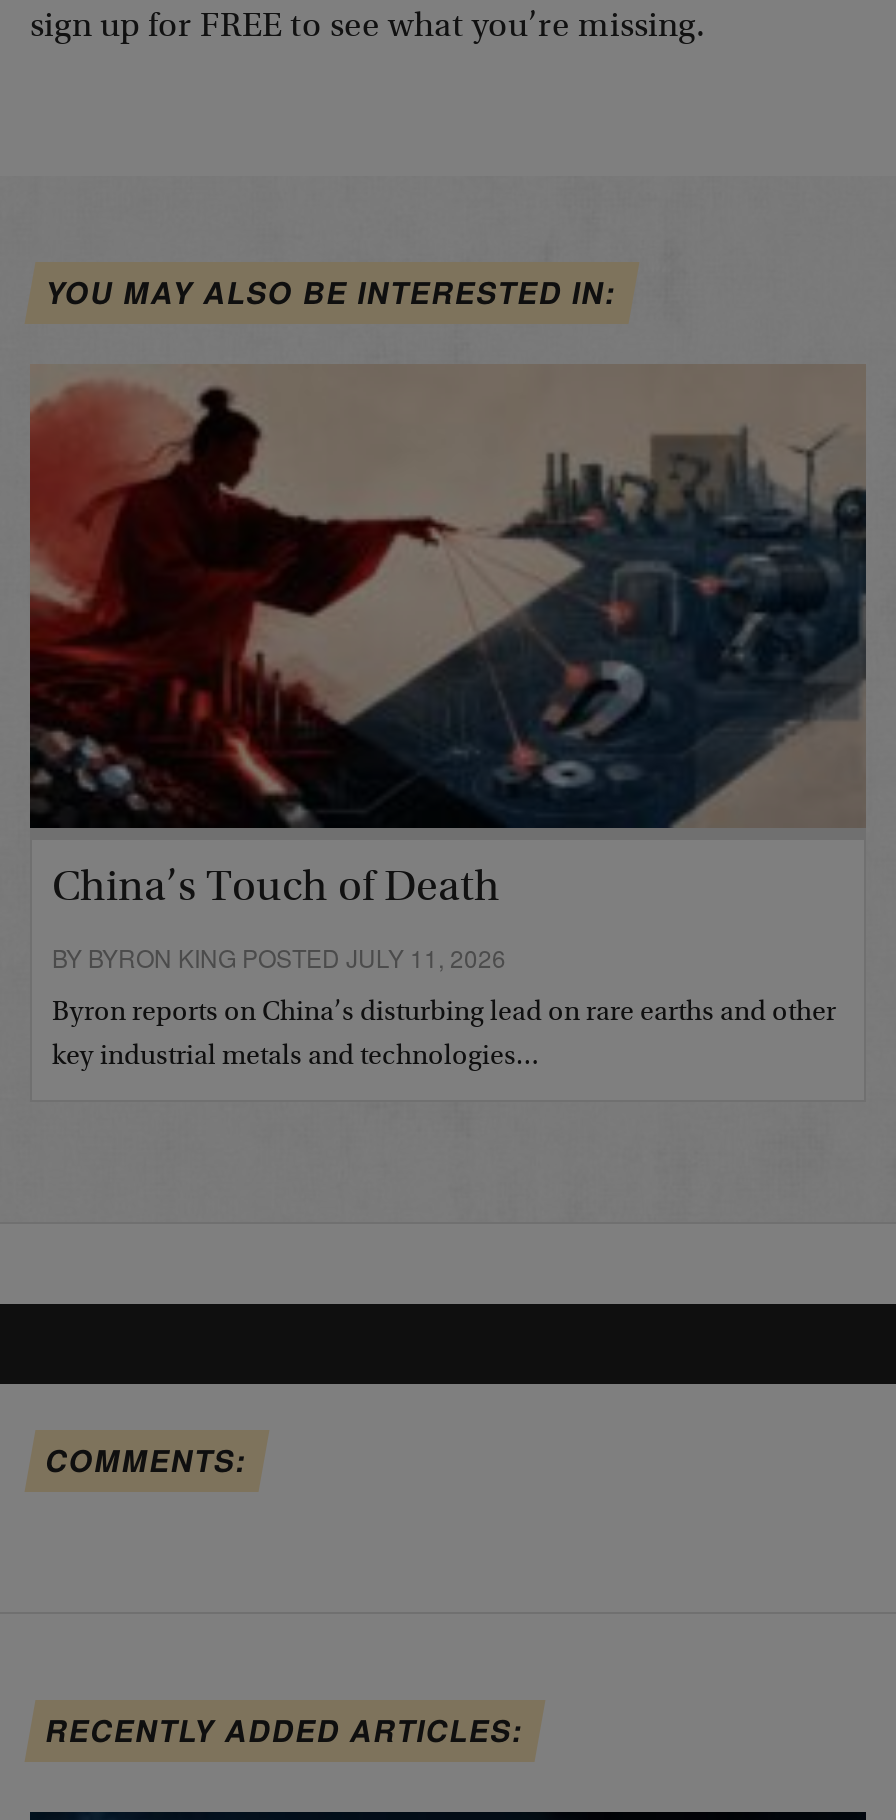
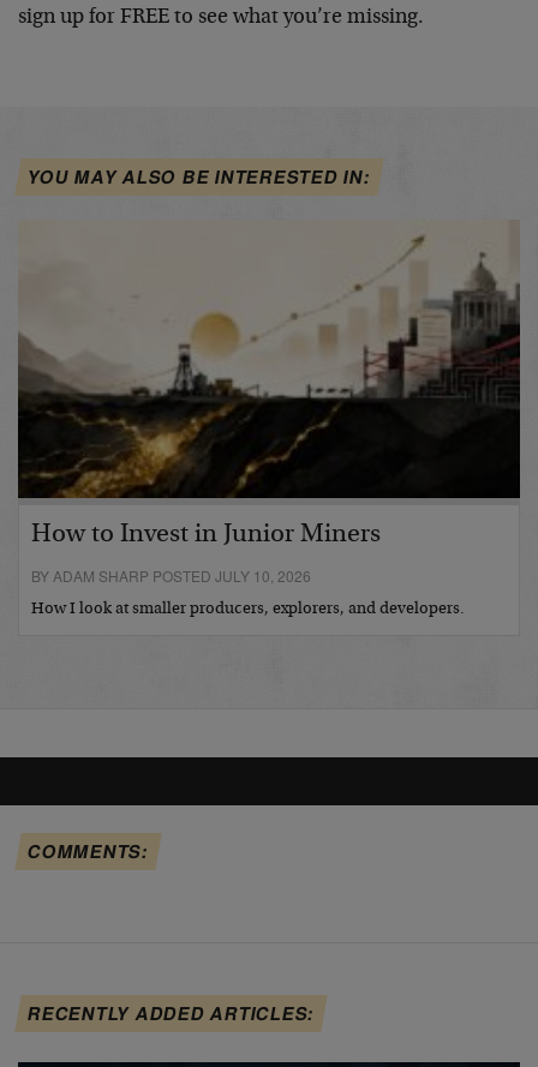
- [image]
- China’s Touch of Death
- BY BYRON KING POSTED JULY 11, 2026
- Byron reports on China’s disturbing lead on rare earths and other
- key industrial metals and technologies…
+ [image]
+ How to Invest in Junior Miners
+ BY ADAM SHARP POSTED JULY 10, 2026
+ How I look at smaller producers, explorers, and developers.
